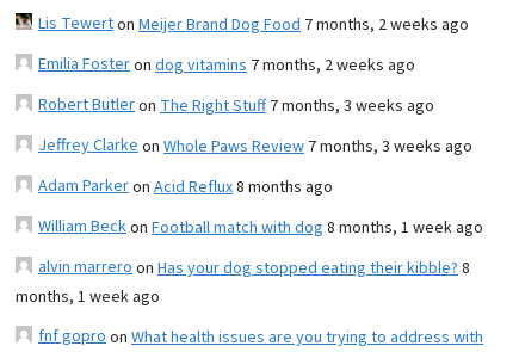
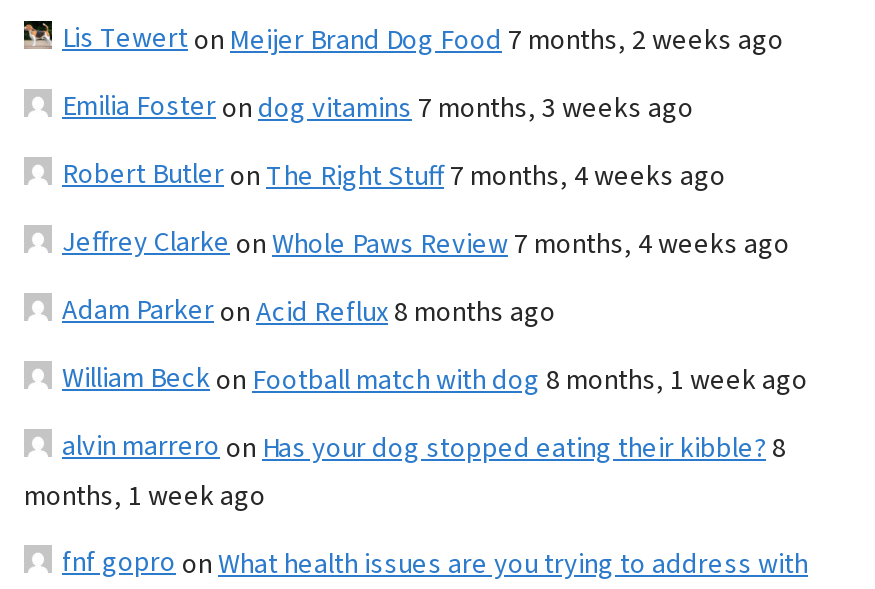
- Emilia Fosteron dog vitamins 7 months, 2 weeks ago
+ Emilia Fosteron dog vitamins 7 months, 3 weeks ago

- Robert Butleron The Right Stuff 7 months, 3 weeks ago
+ Robert Butleron The Right Stuff 7 months, 4 weeks ago

- Jeffrey Clarkeon Whole Paws Review 7 months, 3 weeks ago
+ Jeffrey Clarkeon Whole Paws Review 7 months, 4 weeks ago
